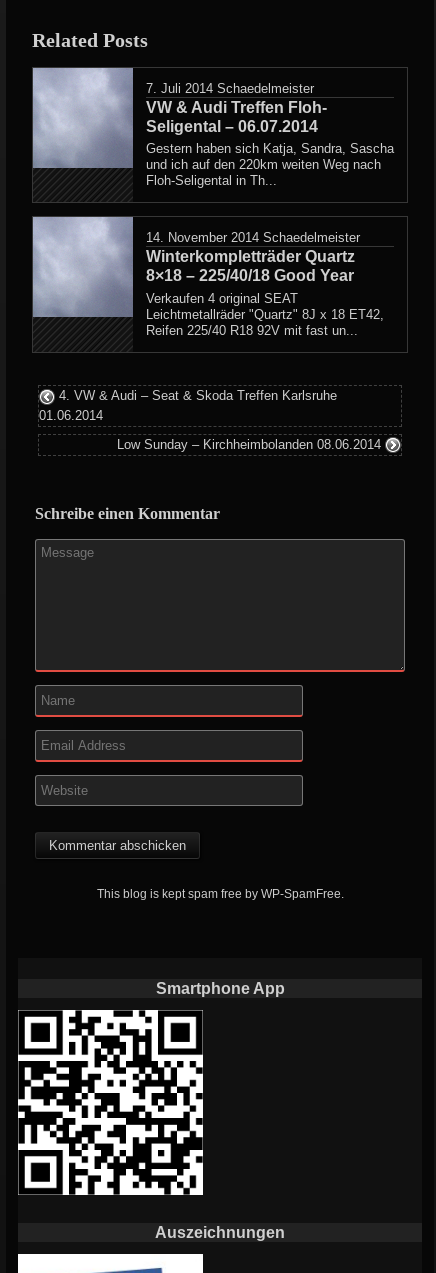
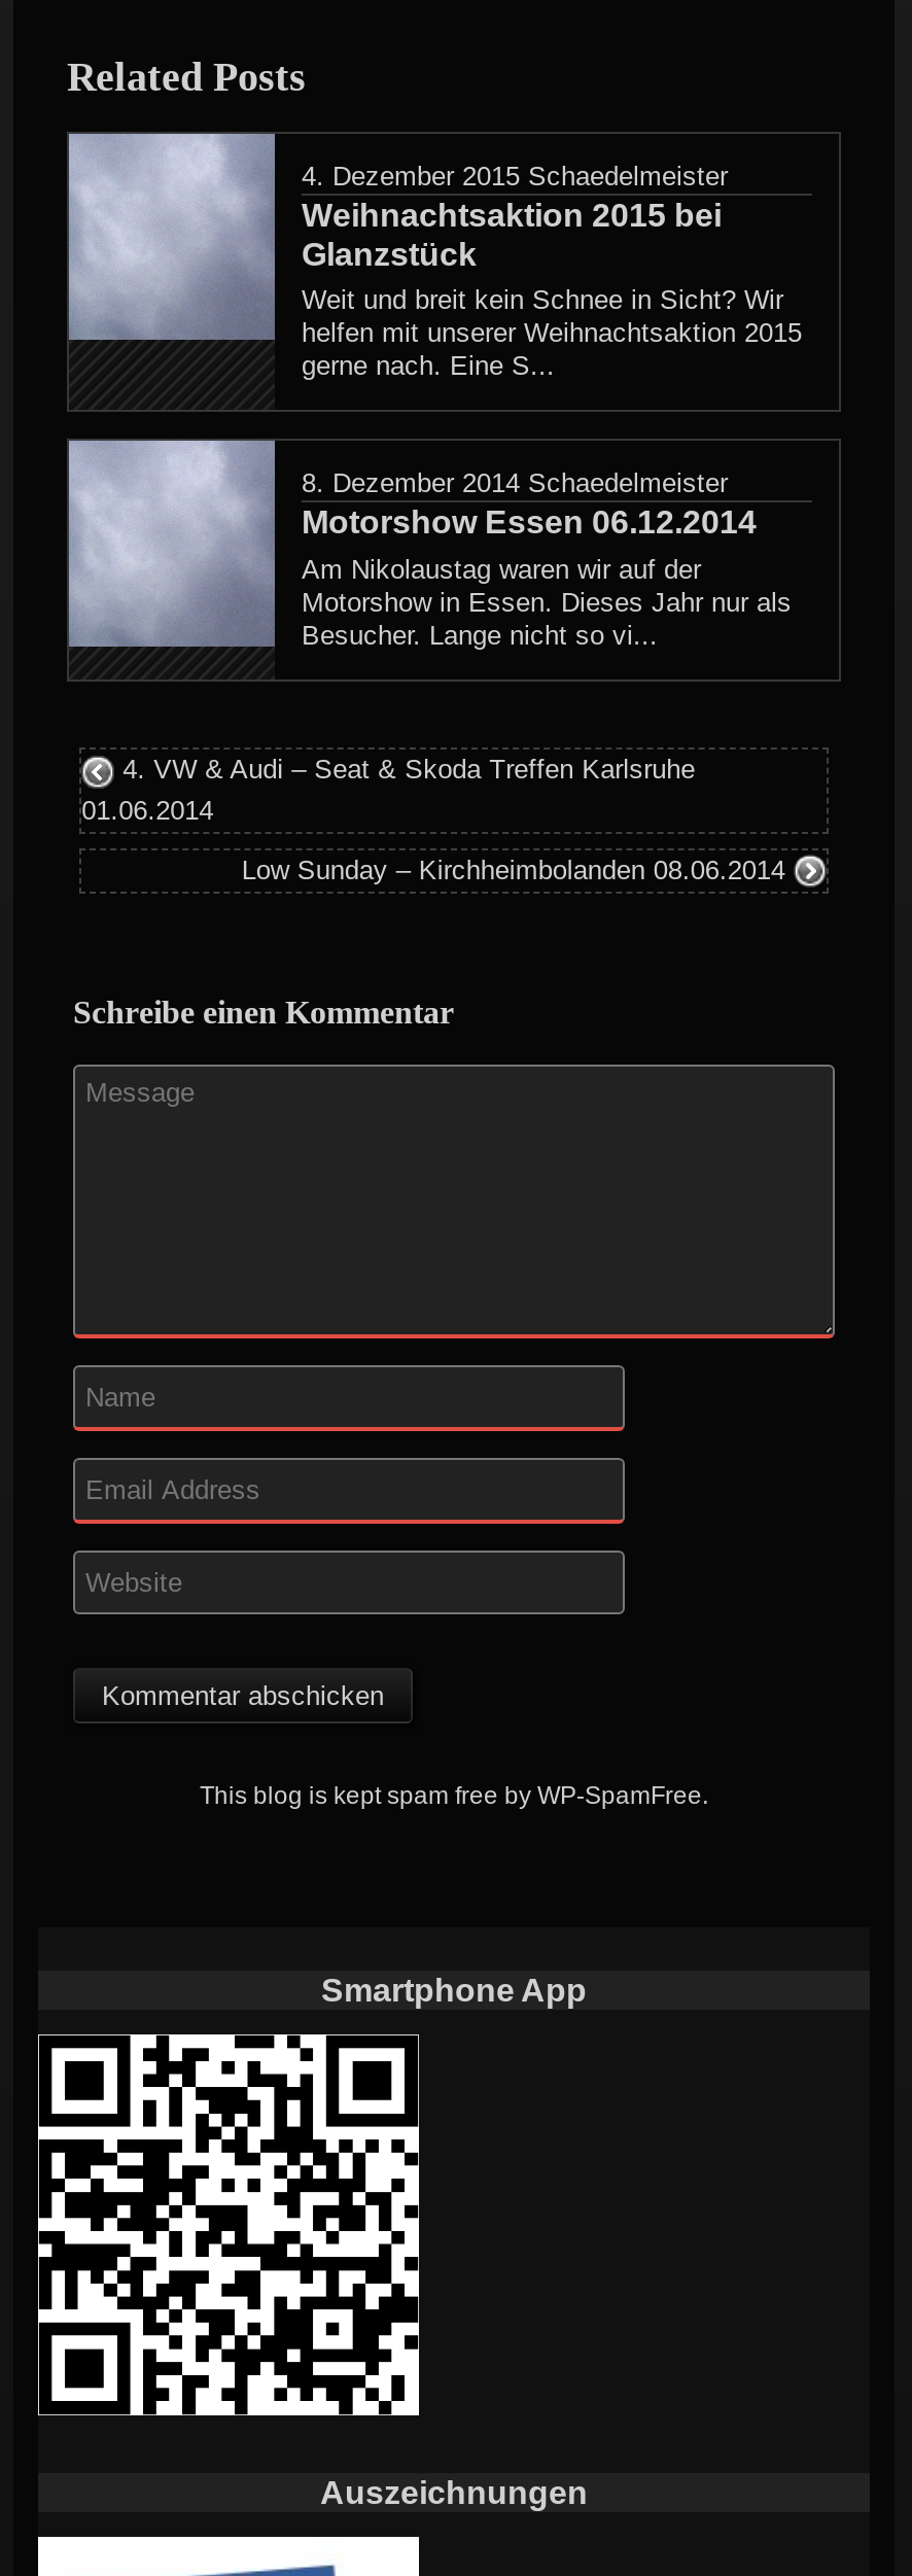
- 7. Juli 2014 Schaedelmeister
- VW & Audi Treffen Floh-
- Seligental – 06.07.2014
- Gestern haben sich Katja, Sandra, Sascha
- und ich auf den 220km weiten Weg nach
- Floh-Seligental in Th...
+ 4. Dezember 2015 Schaedelmeister
+ Weihnachtsaktion 2015 bei
+ Glanzstück
+ Weit und breit kein Schnee in Sicht? Wir
+ helfen mit unserer Weihnachtsaktion 2015
+ gerne nach. Eine S...

- 14. November 2014 Schaedelmeister
- Winterkompletträder Quartz
- 8×18 – 225/40/18 Good Year
- Verkaufen 4 original SEAT
- Leichtmetallräder "Quartz" 8J x 18 ET42,
- Reifen 225/40 R18 92V mit fast un...
+ 8. Dezember 2014 Schaedelmeister
+ Motorshow Essen 06.12.2014
+ Am Nikolaustag waren wir auf der
+ Motorshow in Essen. Dieses Jahr nur als
+ Besucher. Lange nicht so vi...
